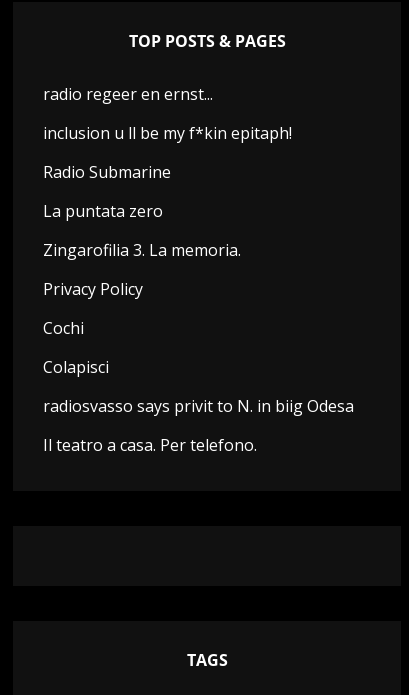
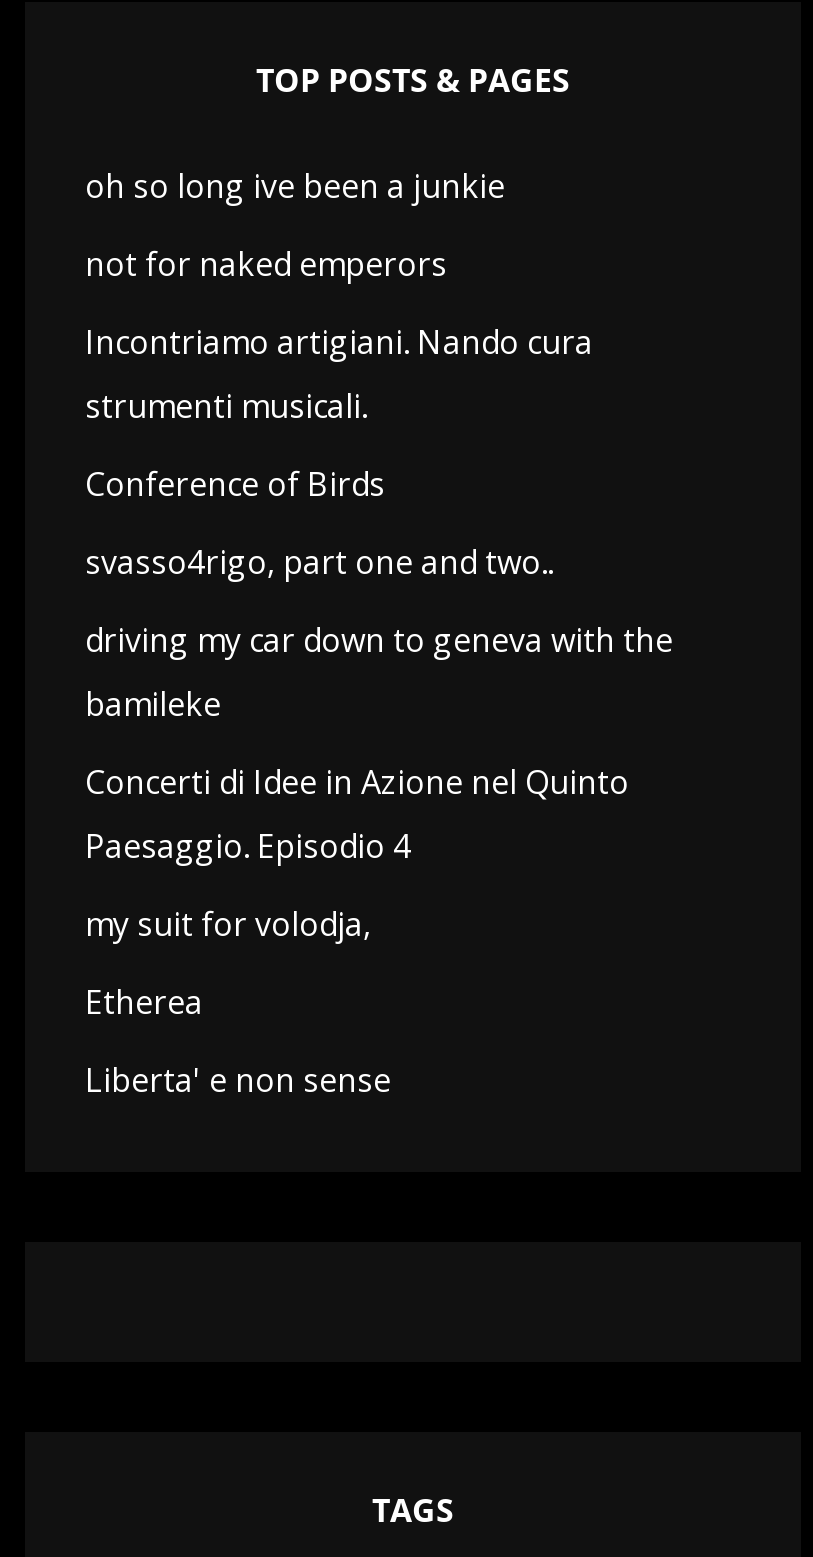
- radio regeer en ernst...
- inclusion u ll be my f*kin epitaph!
- Radio Submarine
- La puntata zero
- Zingarofilia 3. La memoria.
- Privacy Policy
- Cochi
- Colapisci
- radiosvasso says privit to N. in biig Odesa
- Il teatro a casa. Per telefono.
+ oh so long ive been a junkie
+ not for naked emperors
+ Incontriamo artigiani. Nando cura
+ strumenti musicali.
+ Conference of Birds
+ svasso4rigo, part one and two..
+ driving my car down to geneva with the
+ bamileke
+ Concerti di Idee in Azione nel Quinto
+ Paesaggio. Episodio 4
+ my suit for volodja,
+ Etherea
+ Liberta' e non sense
